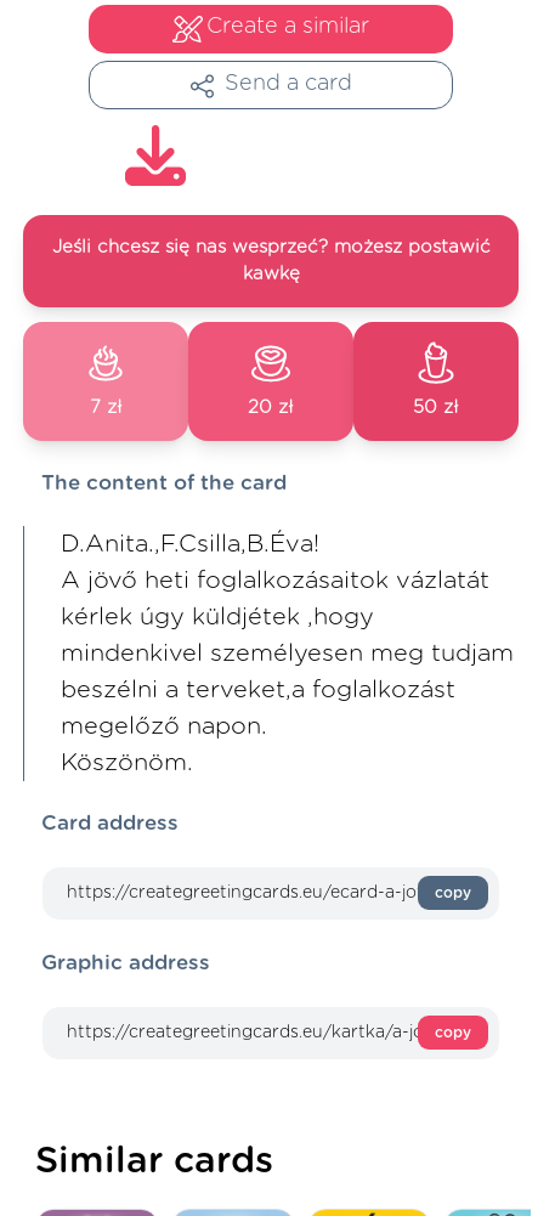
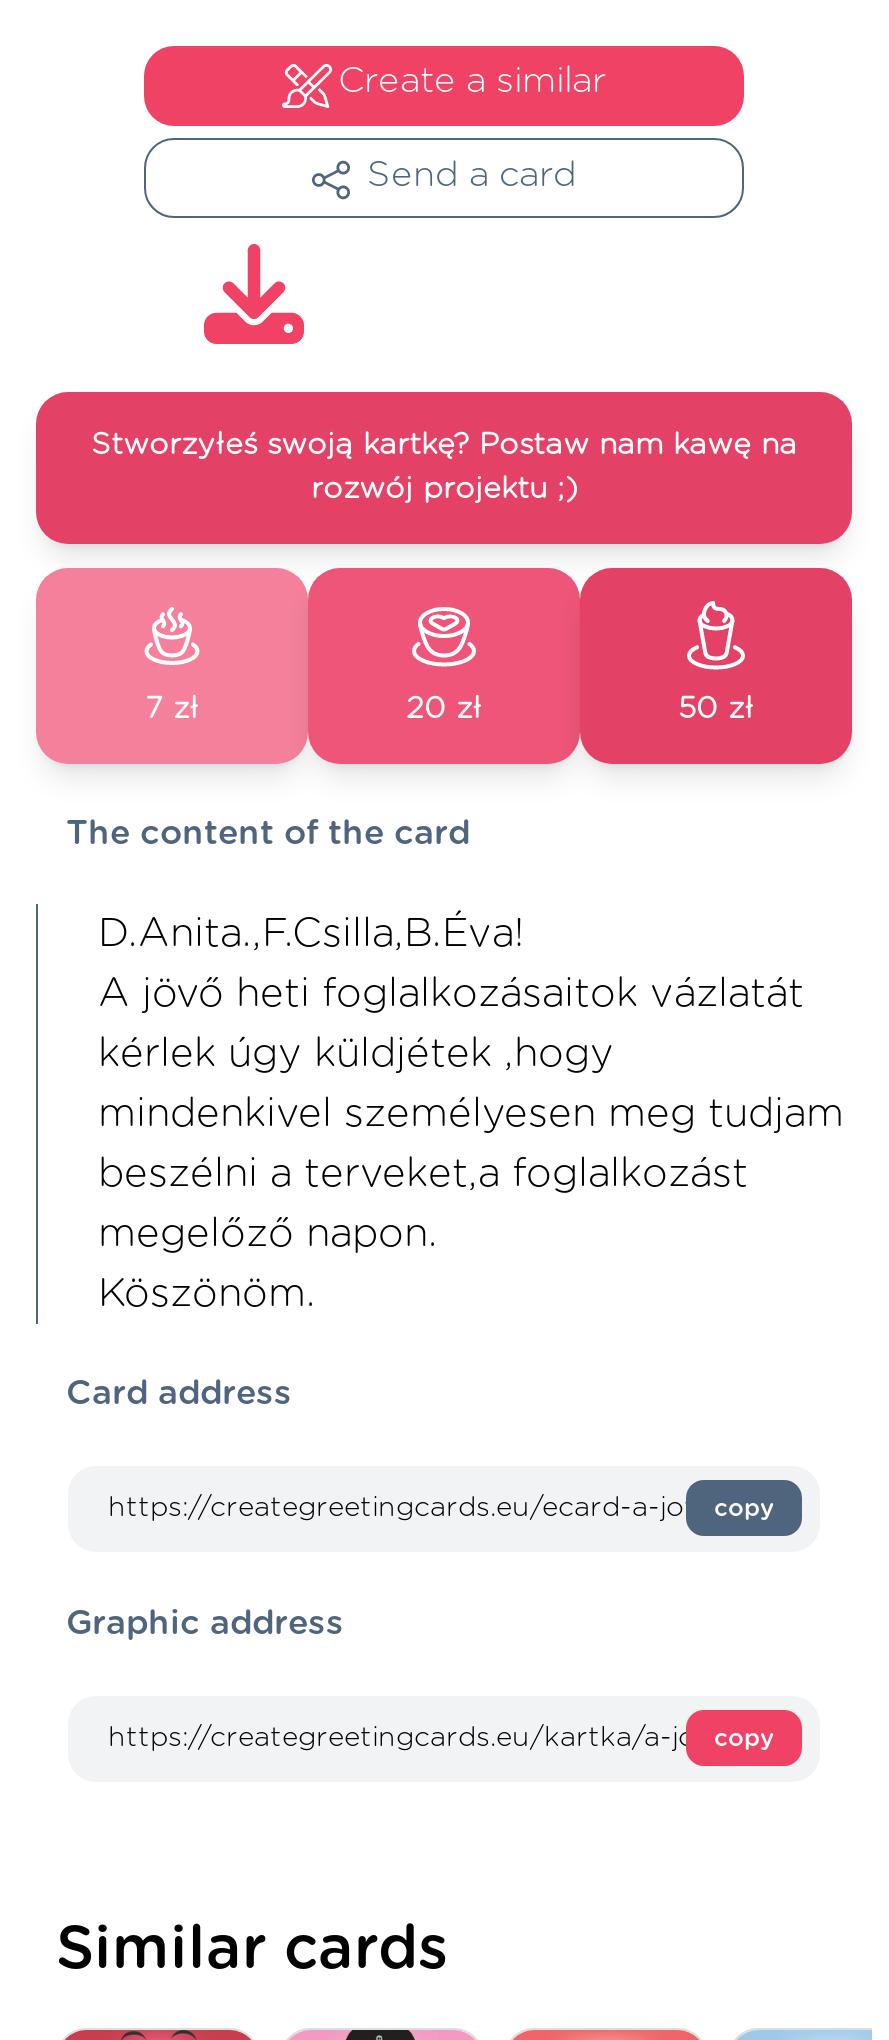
- Jeśli chcesz się nas wesprzeć? możesz postawić
+ Stworzyłeś swoją kartkę? Postaw nam kawę na

- kawkę
+ rozwój projektu ;)
